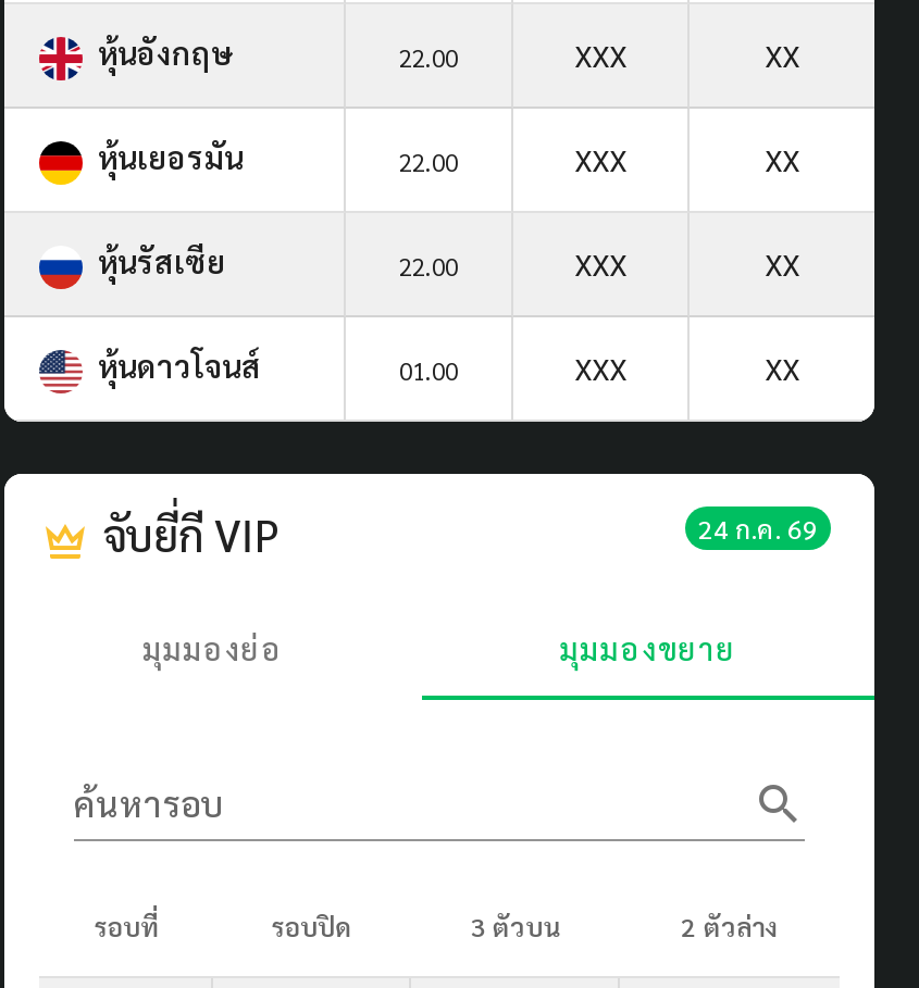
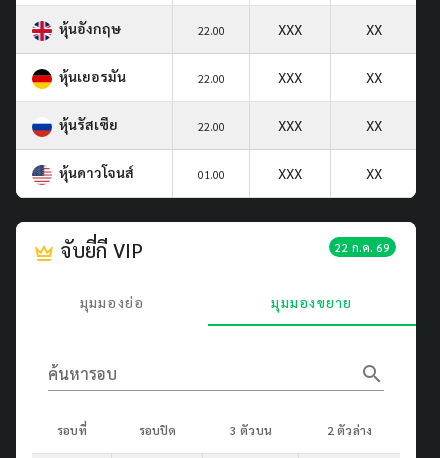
- 24 ก.ค. 69
+ 22 ก.ค. 69
